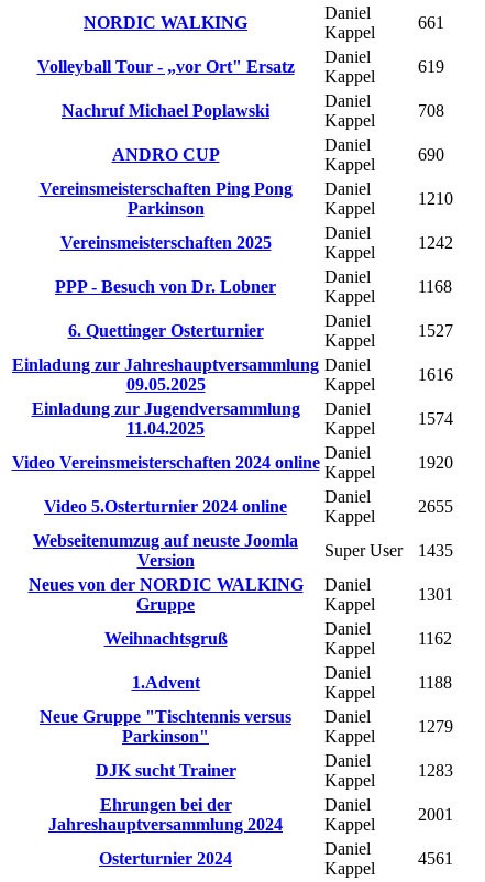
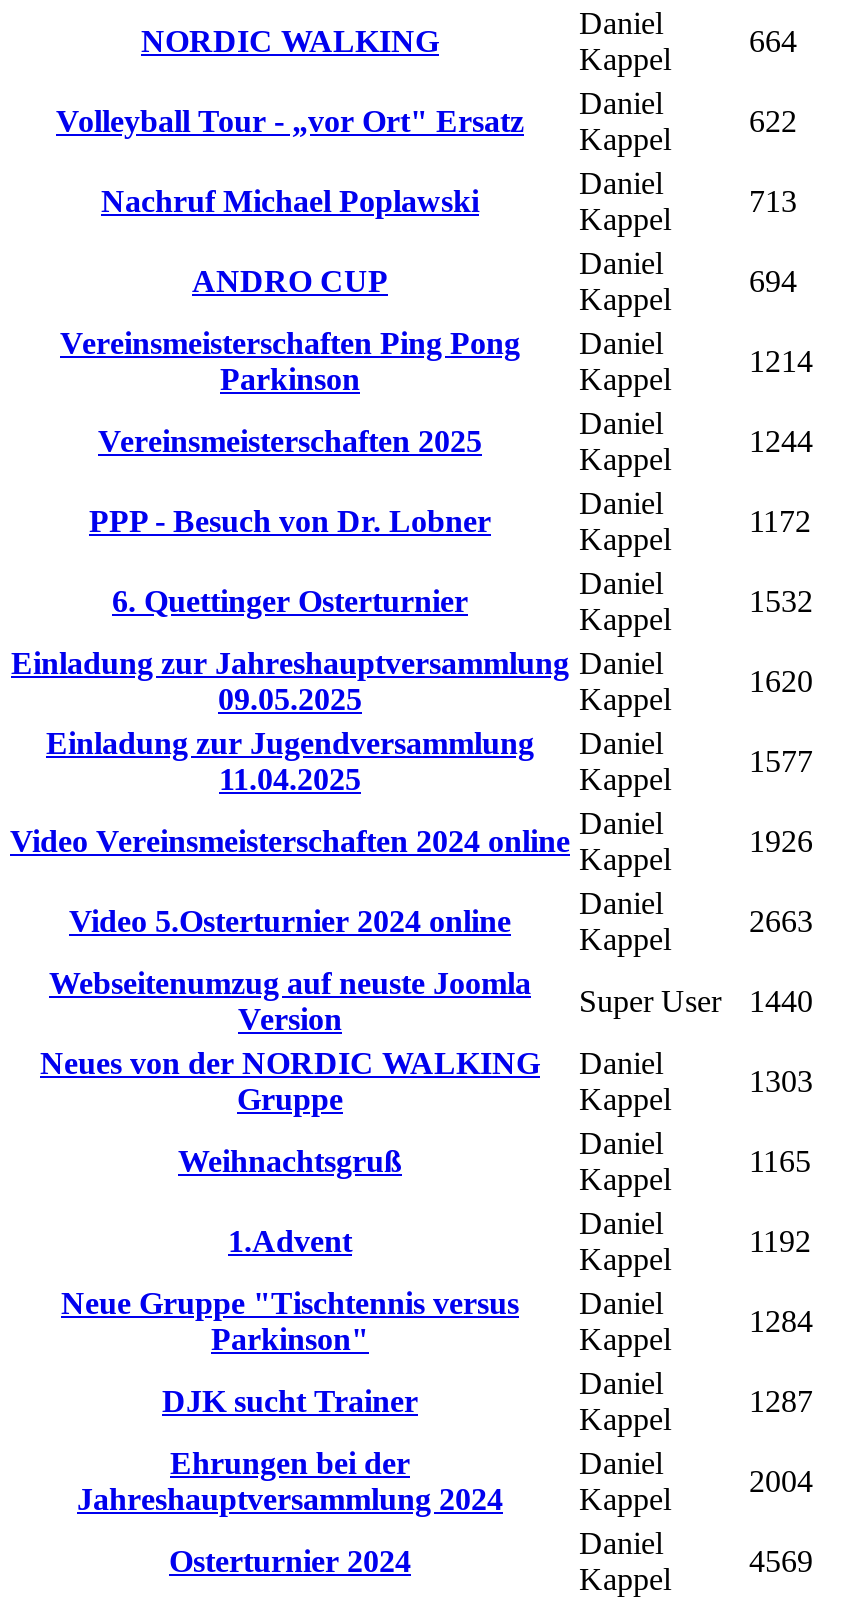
- 661
+ 664

- 619
+ 622

- 708
+ 713

- 690
+ 694

- 1210
+ 1214

- 1242
+ 1244

- 1168
+ 1172

- 1527
+ 1532

- 1616
+ 1620

- 1574
+ 1577

- 1920
+ 1926

- 2655
+ 2663

- Super User 1435
+ Super User 1440

- 1301
+ 1303

- 1162
+ 1165

- 1188
+ 1192

- 1279
+ 1284

- 1283
+ 1287

- 2001
+ 2004

- 4561
+ 4569
